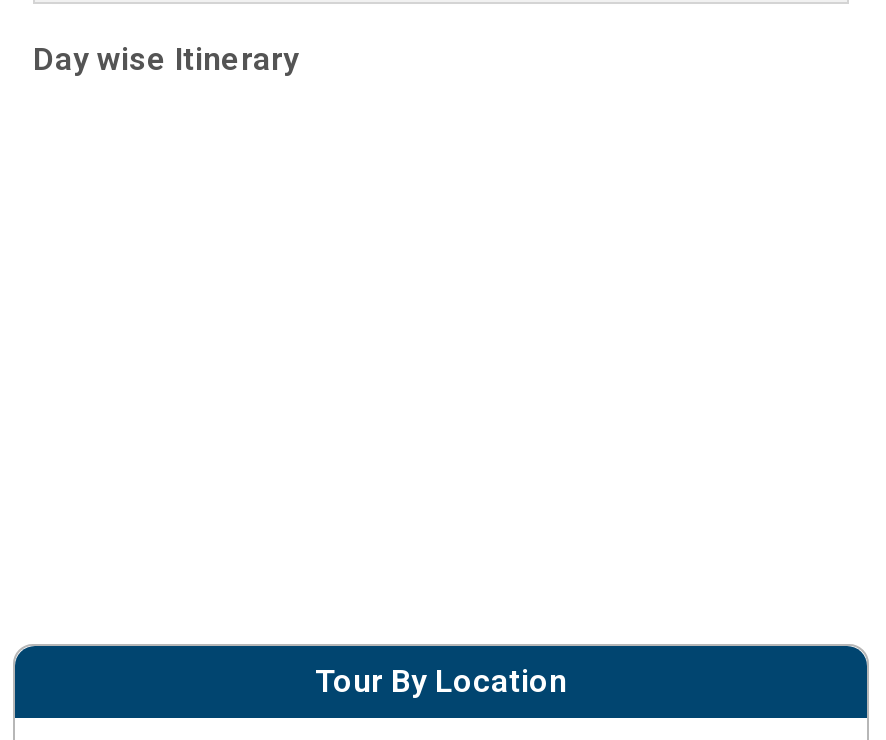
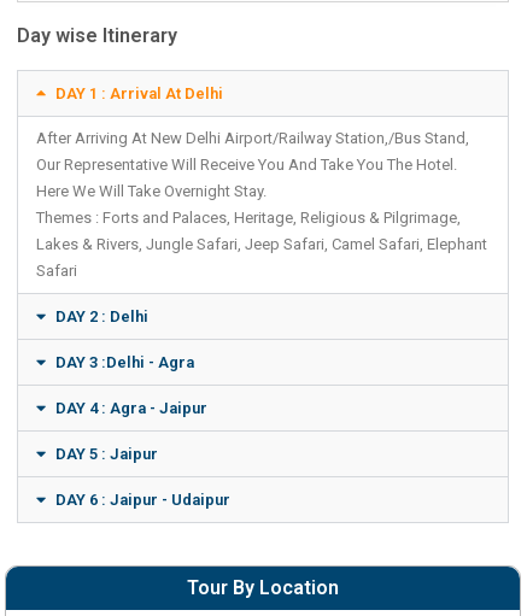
+ DAY 1 : Arrival At Delhi
+ After Arriving At New Delhi Airport/Railway Station,/Bus Stand,
+ Our Representative Will Receive You And Take You The Hotel.
+ Here We Will Take Overnight Stay.
+ Themes : Forts and Palaces, Heritage, Religious & Pilgrimage,
+ Lakes & Rivers, Jungle Safari, Jeep Safari, Camel Safari, Elephant
+ Safari
+ DAY 2 : Delhi
+ DAY 3 :Delhi - Agra
+ DAY 4 : Agra - Jaipur
+ DAY 5 : Jaipur
+ DAY 6 : Jaipur - Udaipur
